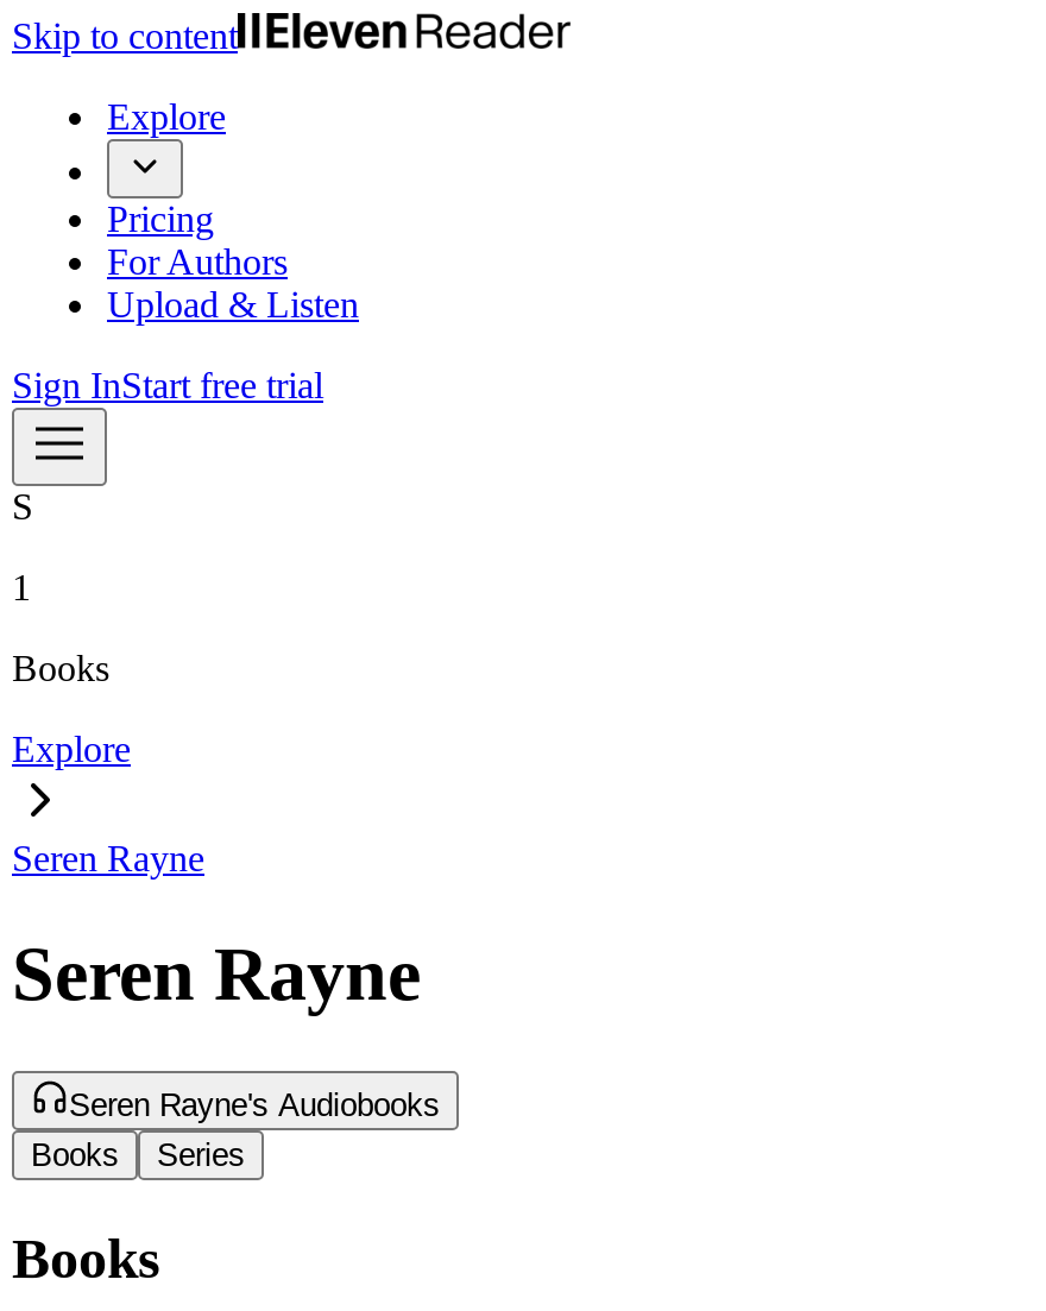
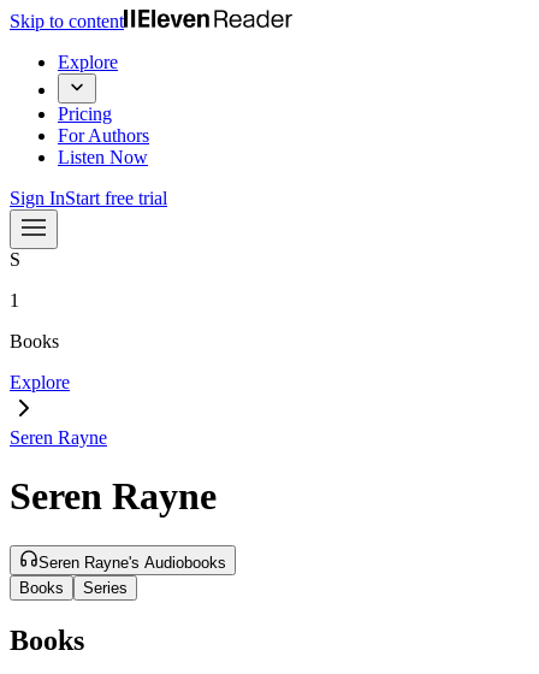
- Upload & Listen
+ Listen Now
